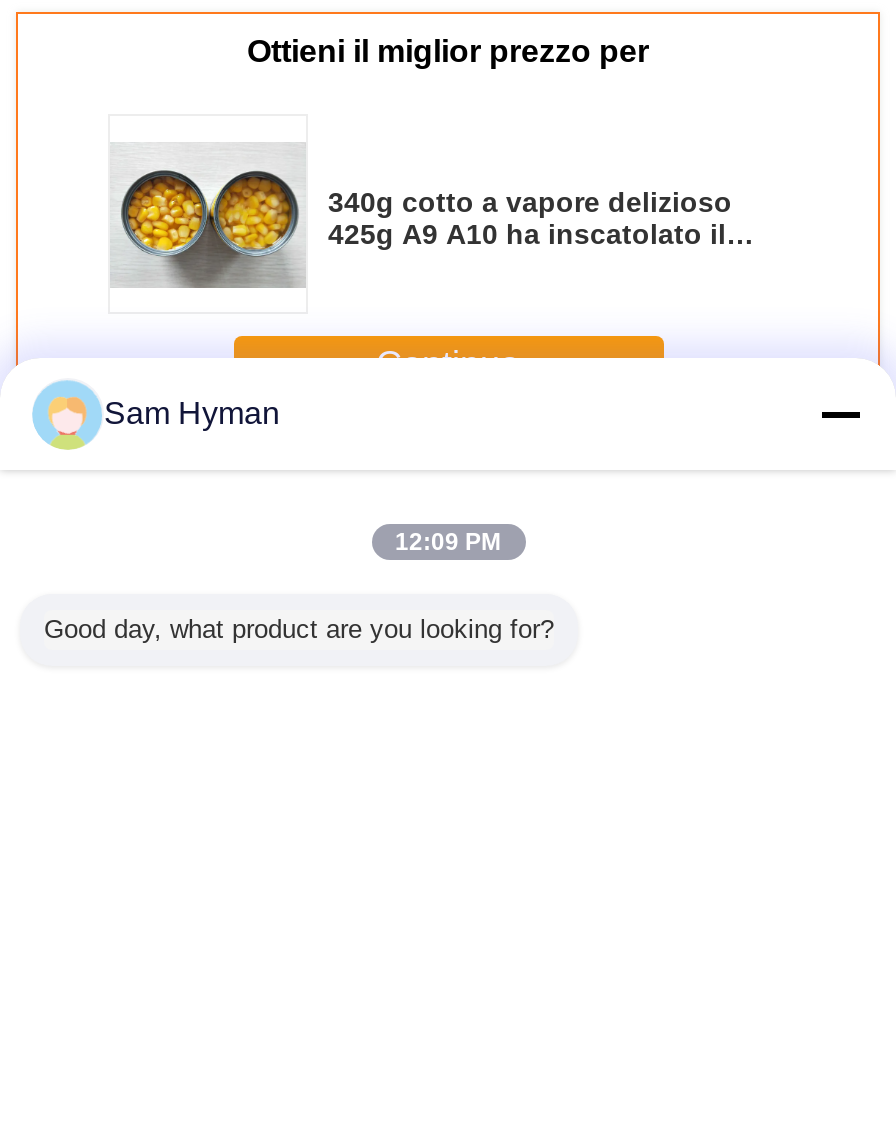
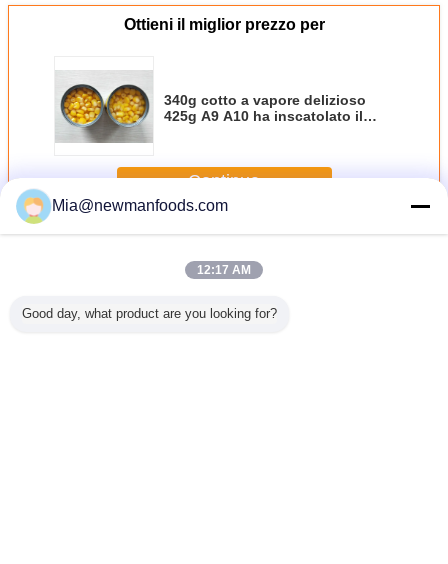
- Sam Hyman
+ Mia@newmanfoods.com

- 12:09 PM
+ 12:17 AM
